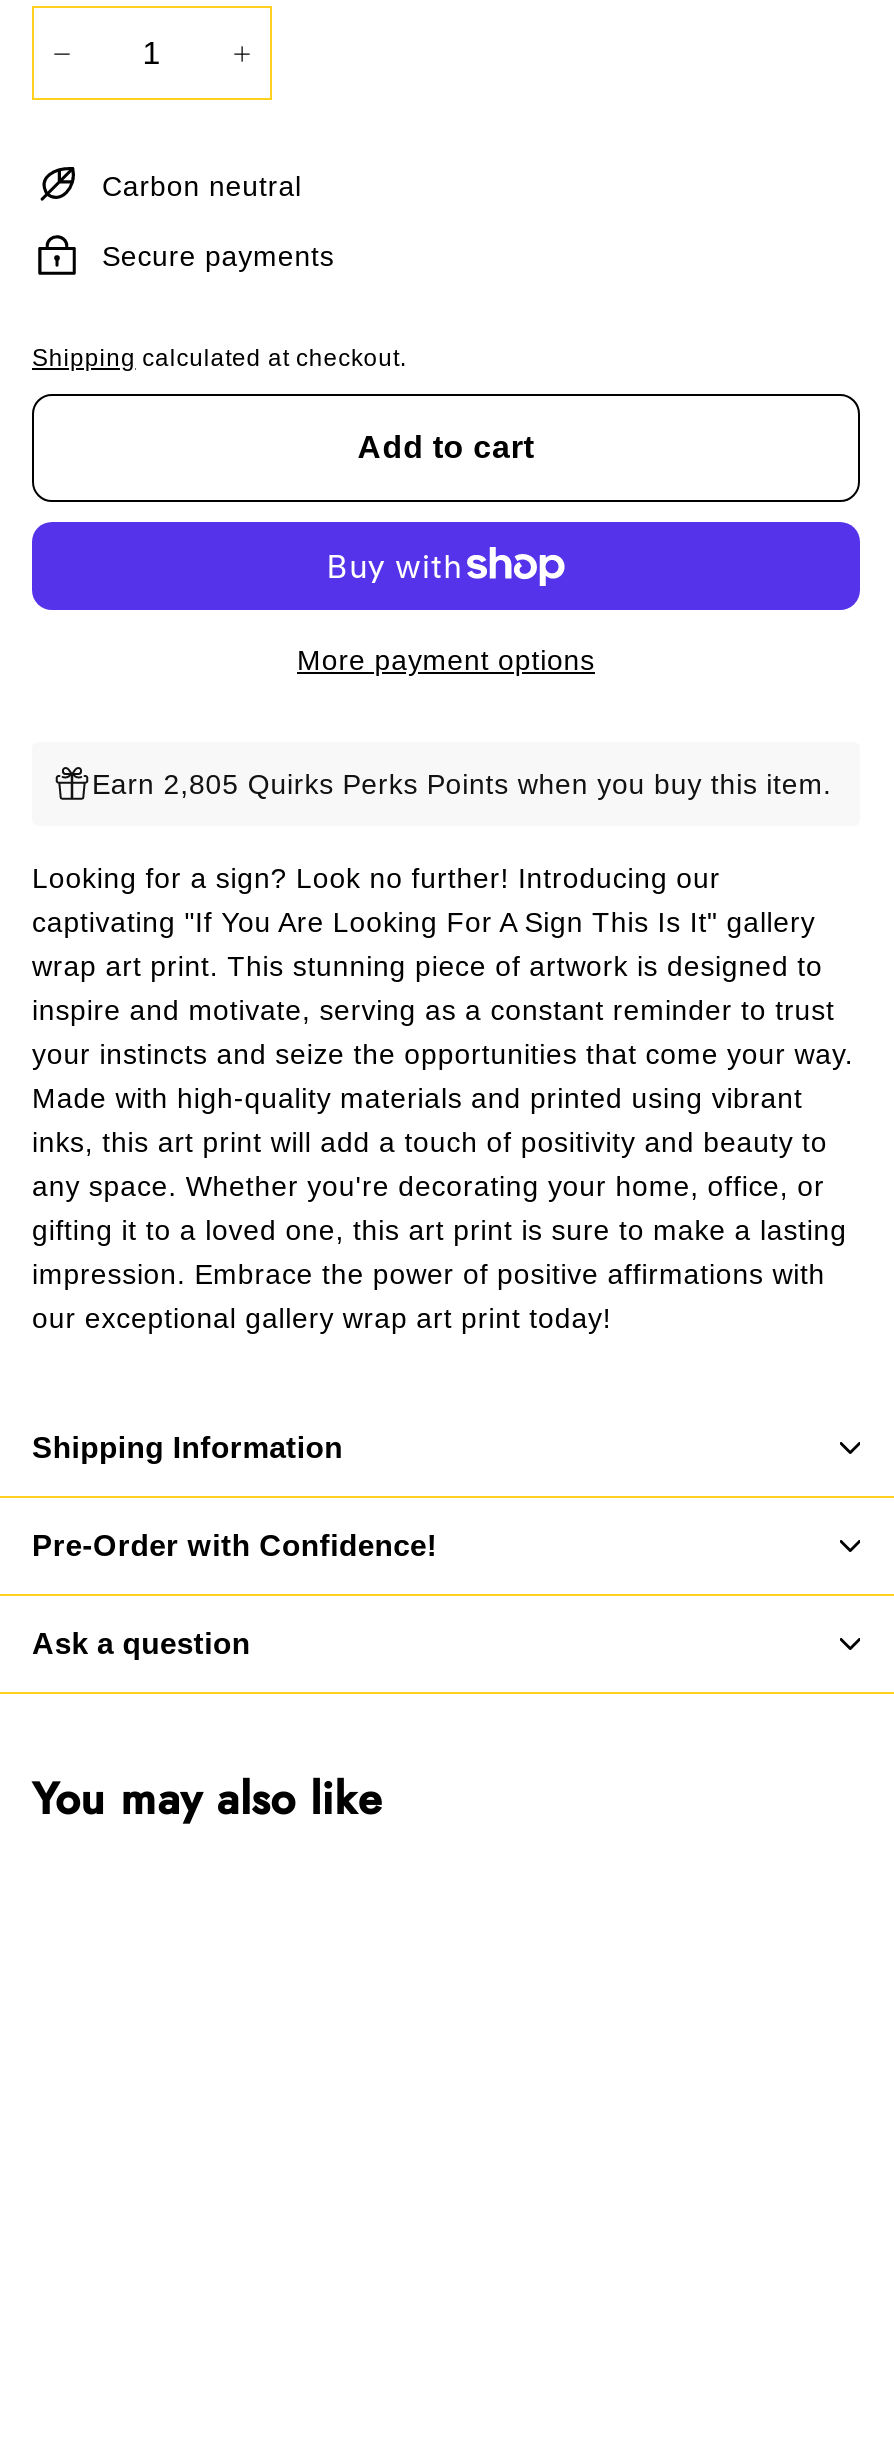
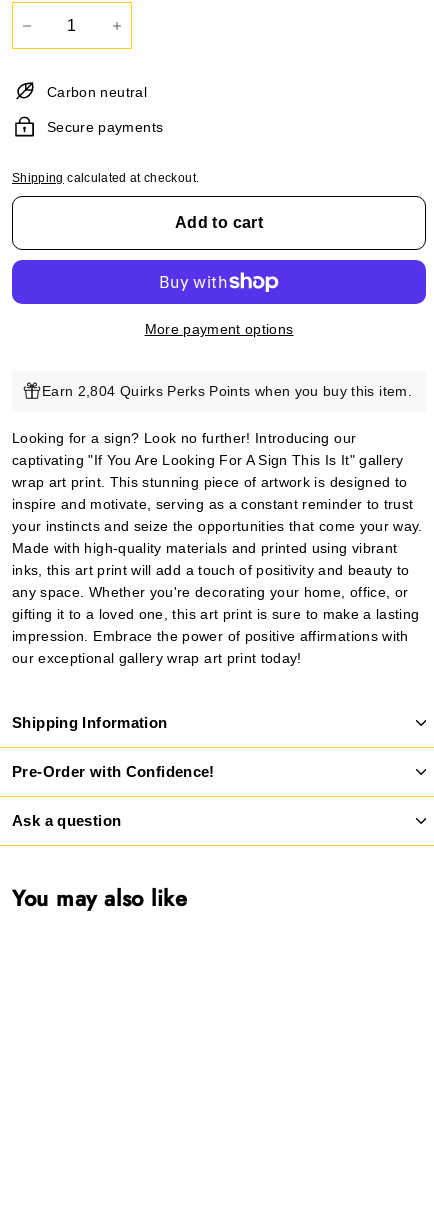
- Earn 2,805 Quirks Perks Points when you buy this item.
+ Earn 2,804 Quirks Perks Points when you buy this item.
